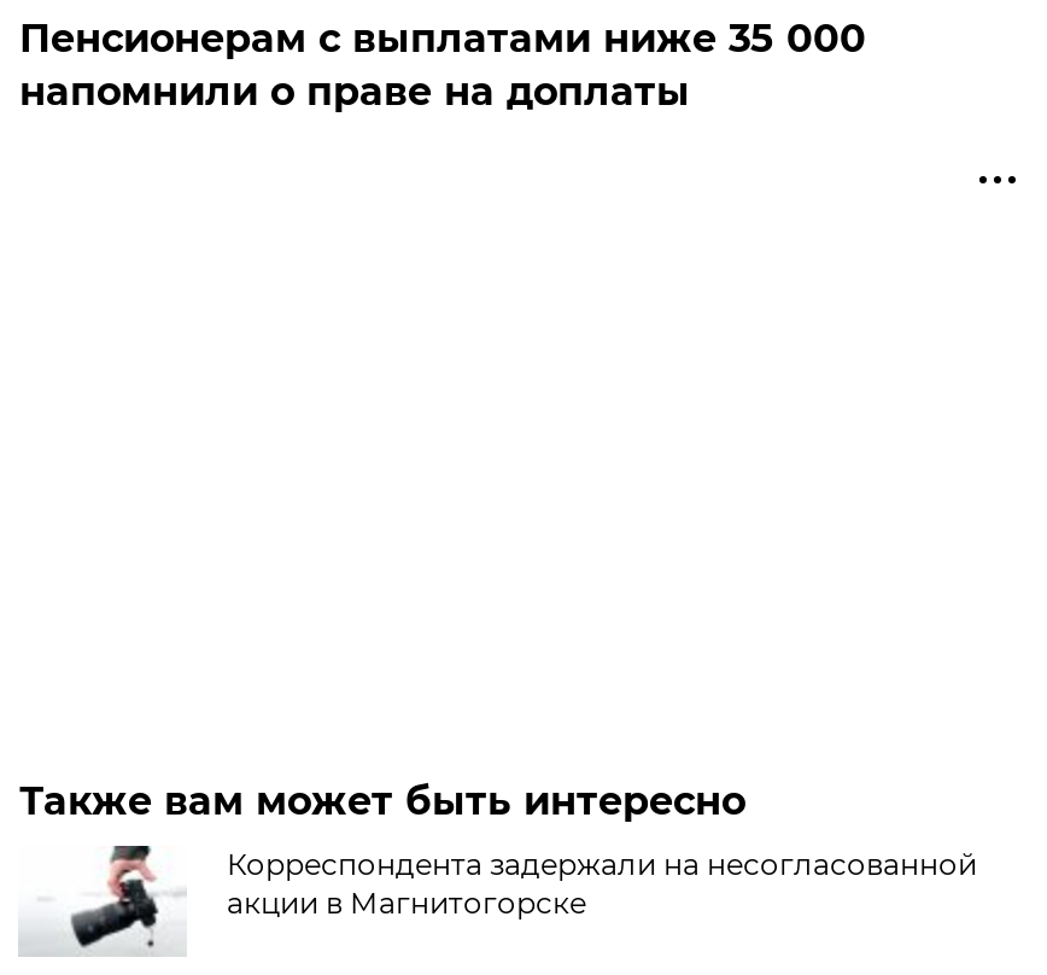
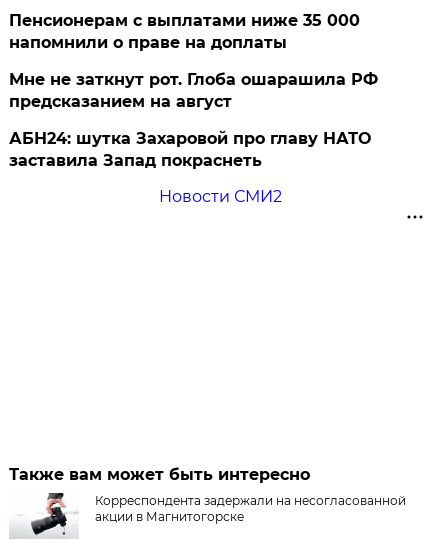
+ Мне не заткнут рот. Глоба ошарашила РФ
+ предсказанием на август
+ АБН24: шутка Захаровой про главу НАТО
+ заставила Запад покраснеть
+ Новости СМИ2
